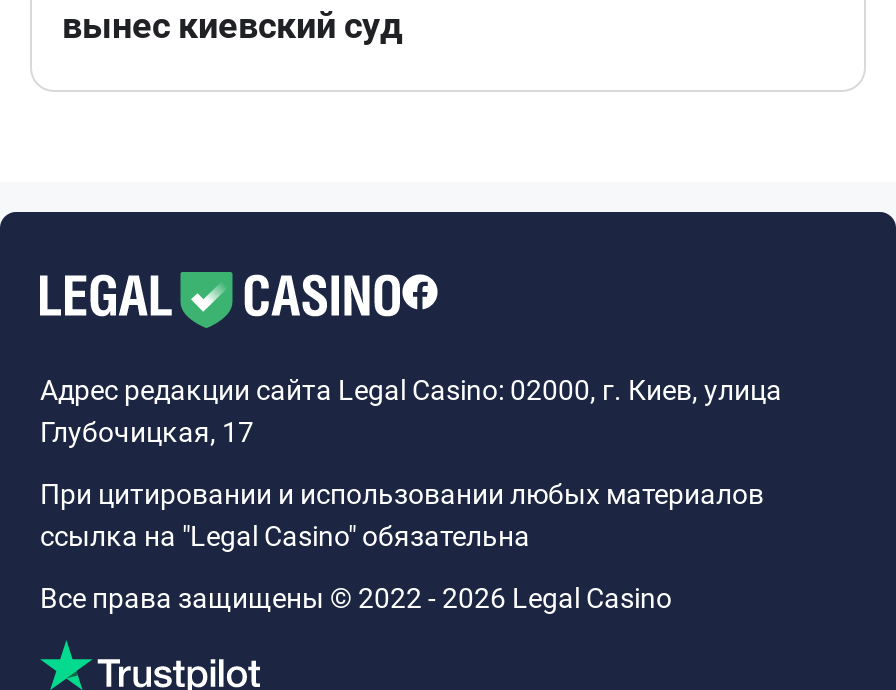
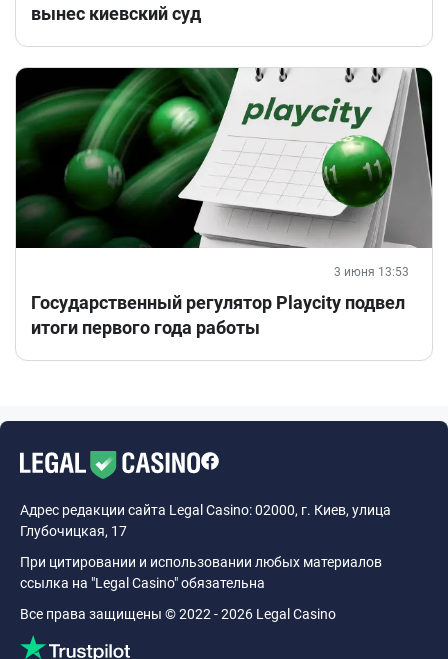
+ [image]
+ 3 июня 13:53
+ Государственный регулятор Playcity подвел
+ итоги первого года работы
